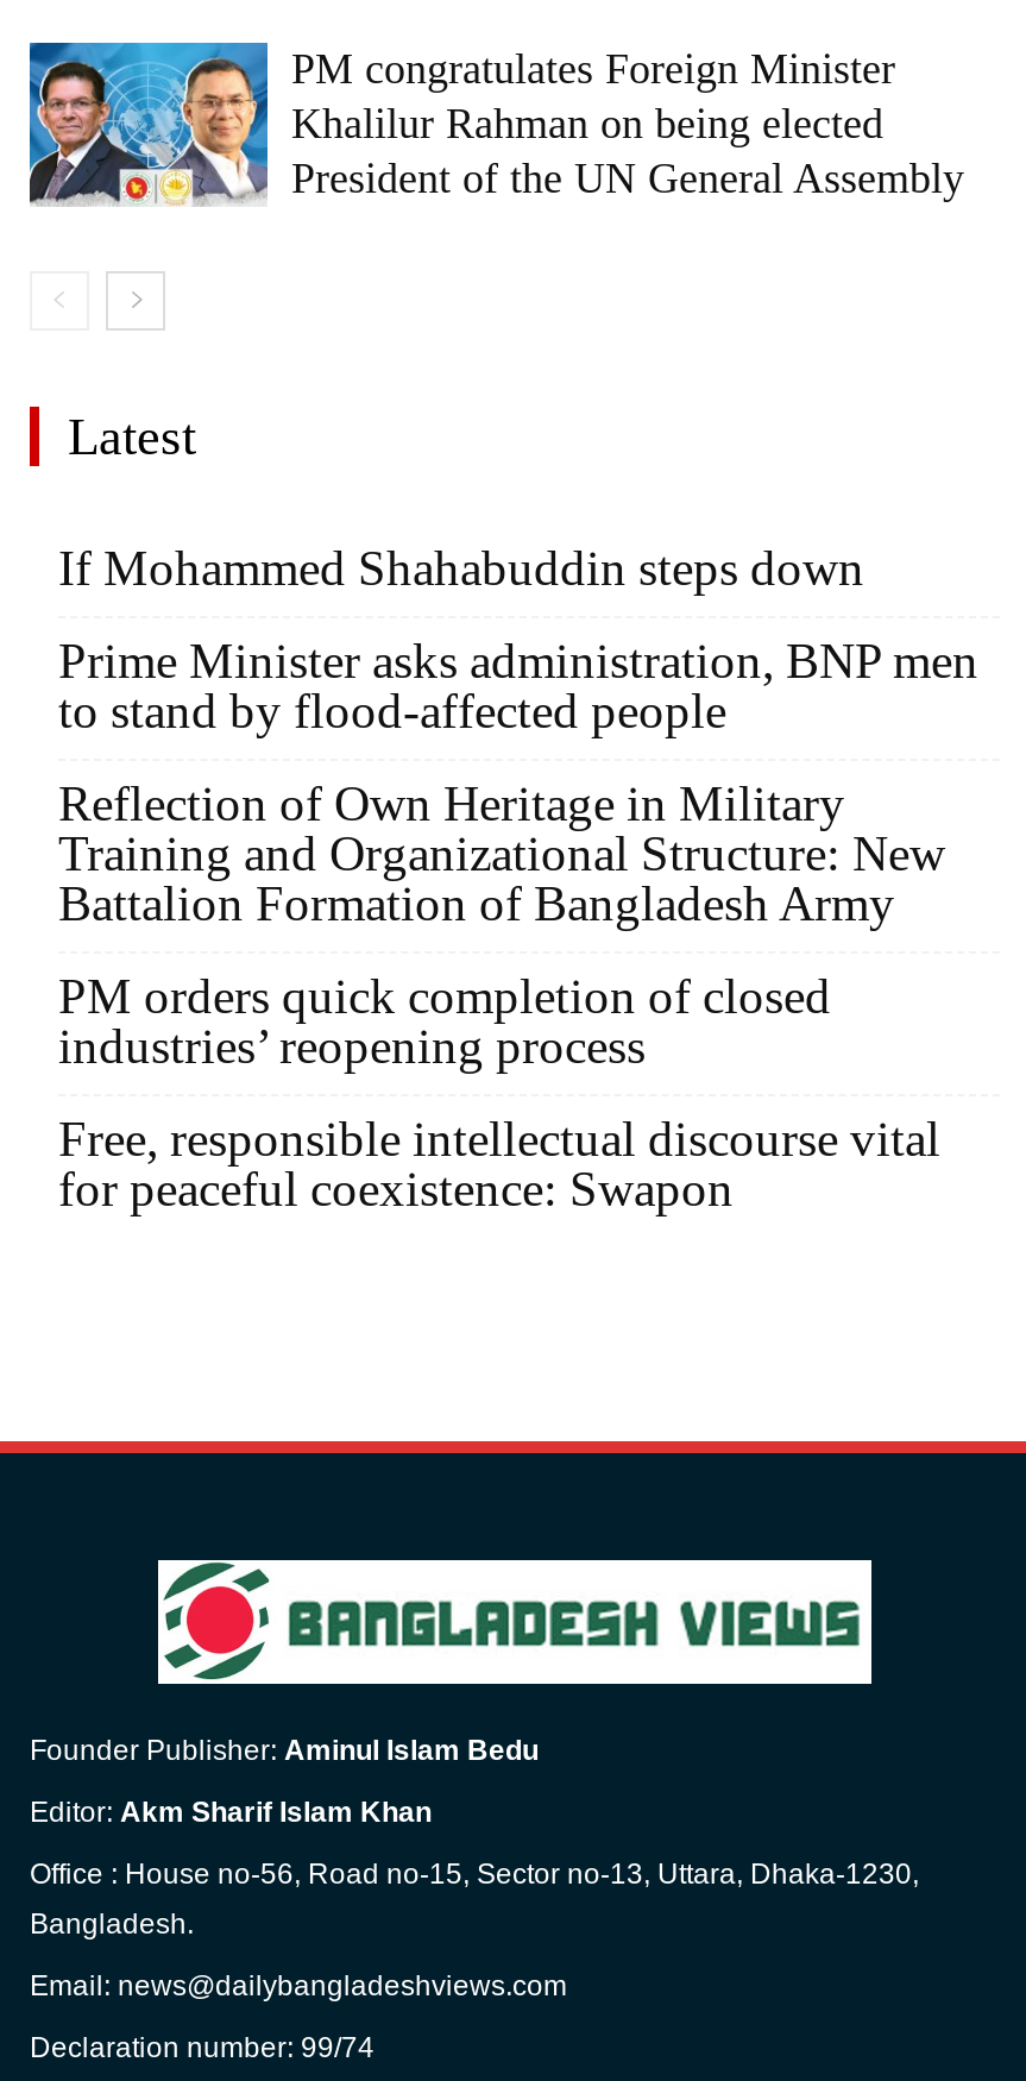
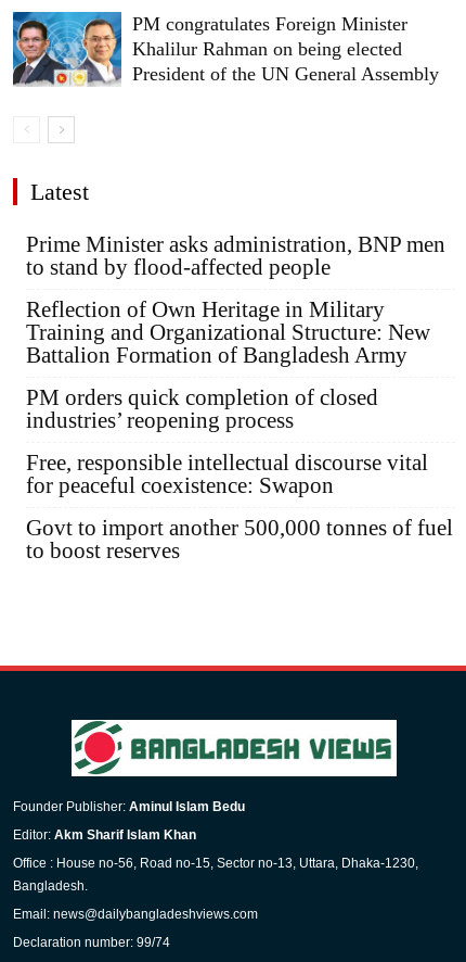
- If Mohammed Shahabuddin steps down

moved up: Prime Minister asks administration, BNP men | to stand by flood-affected people | Reflection of Own Heritage in Military | ... | Free, responsible intellectual discourse vital | for peaceful coexistence: Swapon

+ Govt to import another 500,000 tonnes of fuel
+ to boost reserves
